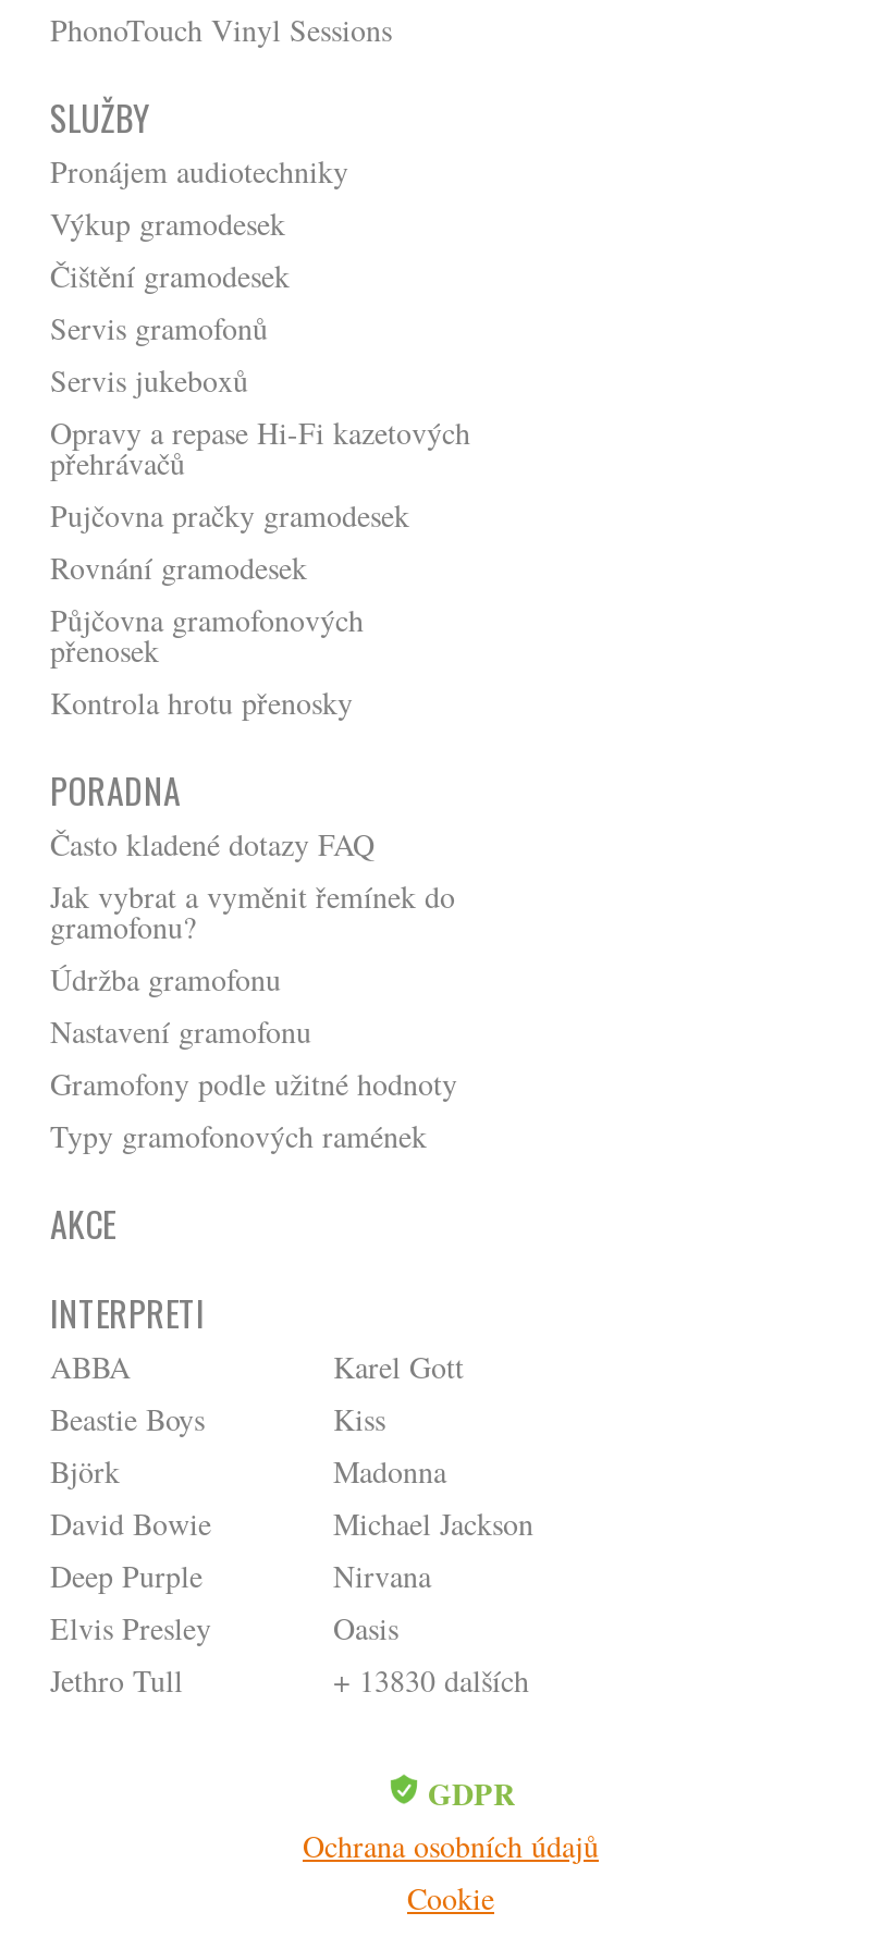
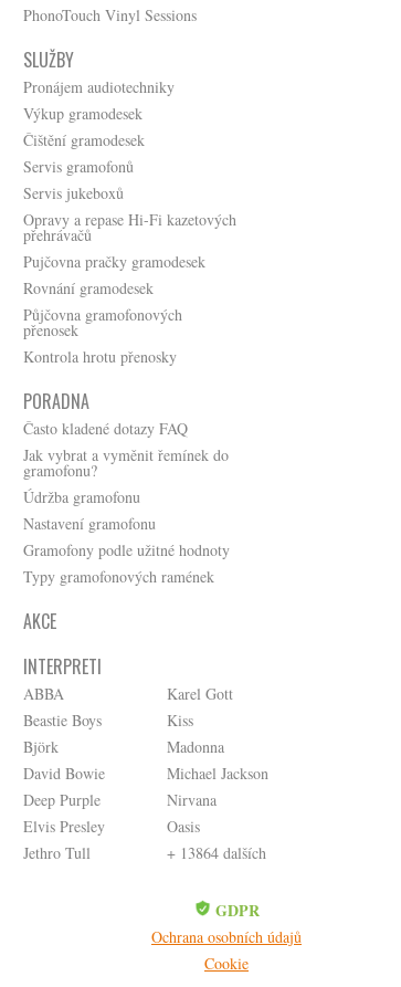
- + 13830 dalších
+ + 13864 dalších
